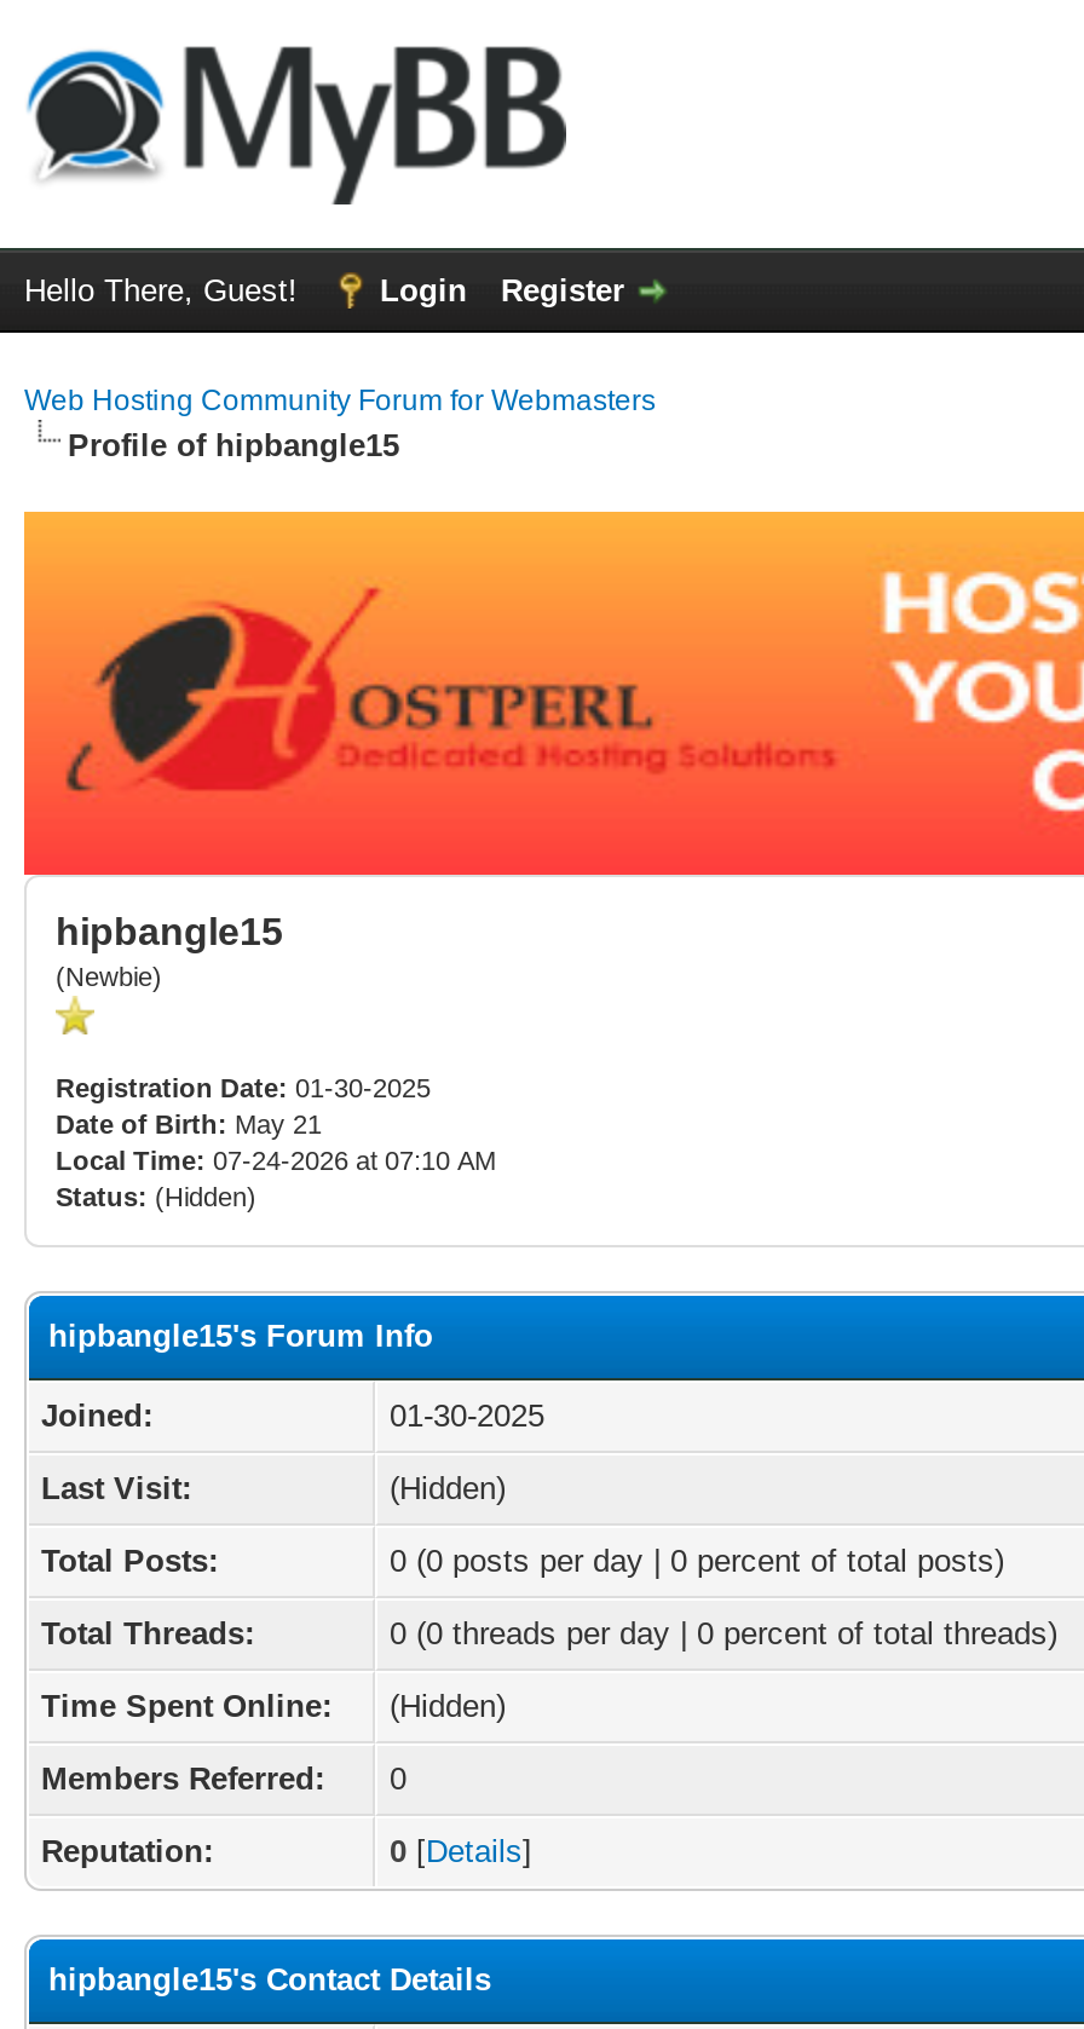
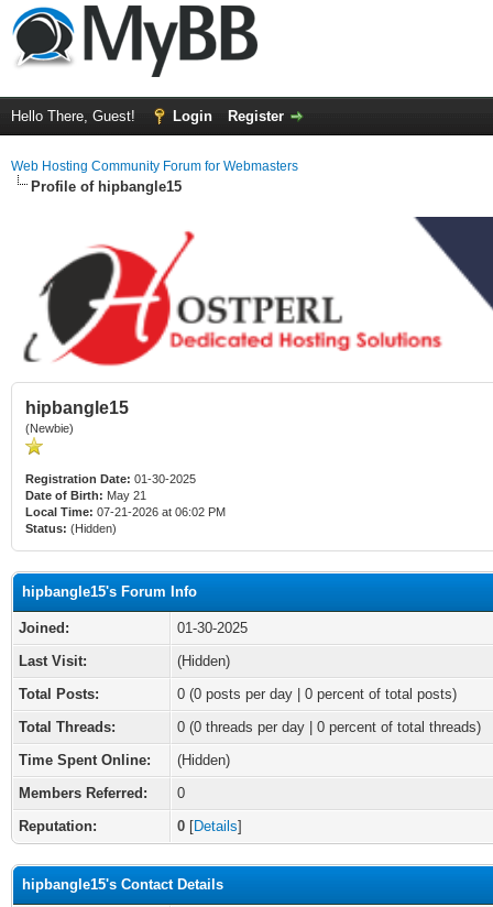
- [image]
+ [image]

- Local Time: 07-24-2026 at 07:10 AM
+ Local Time: 07-21-2026 at 06:02 PM
